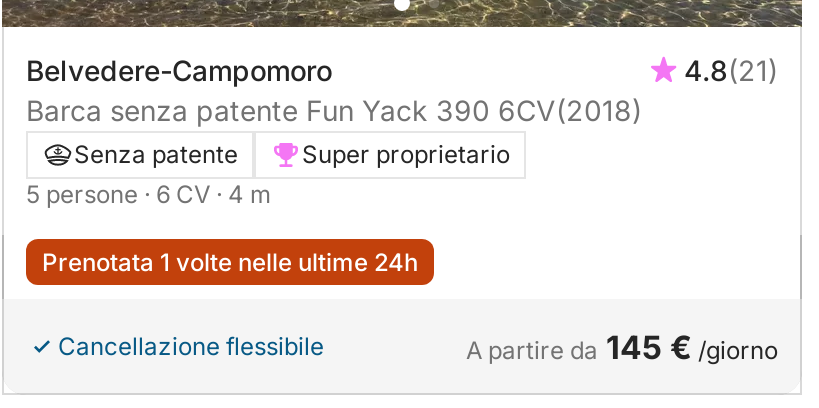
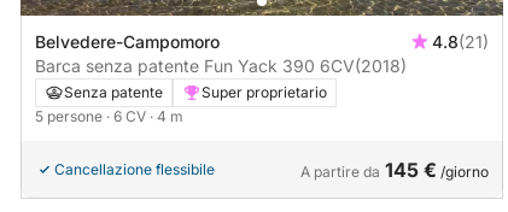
- Prenotata 1 volte nelle ultime 24h
